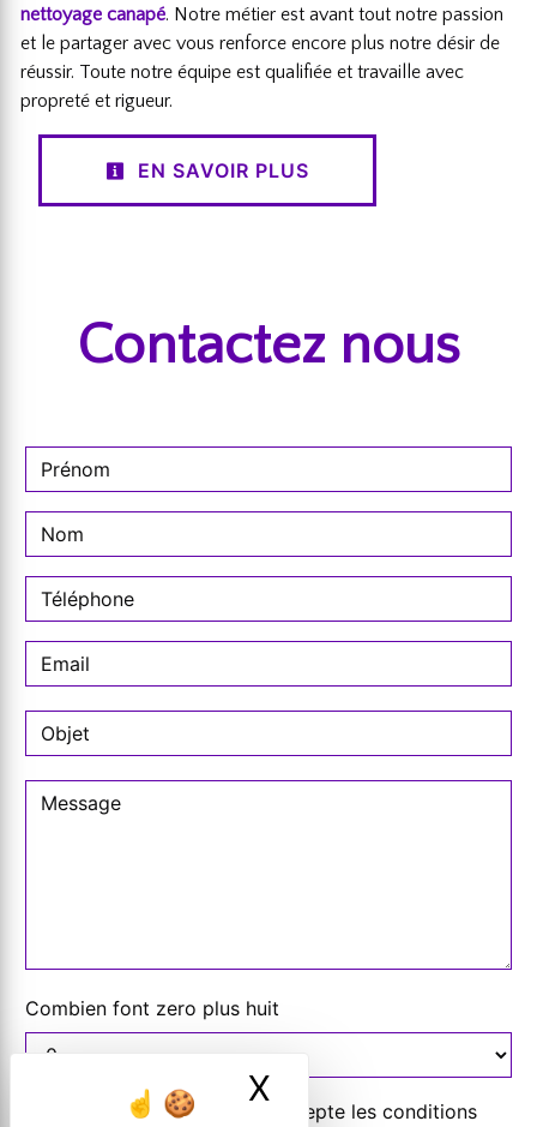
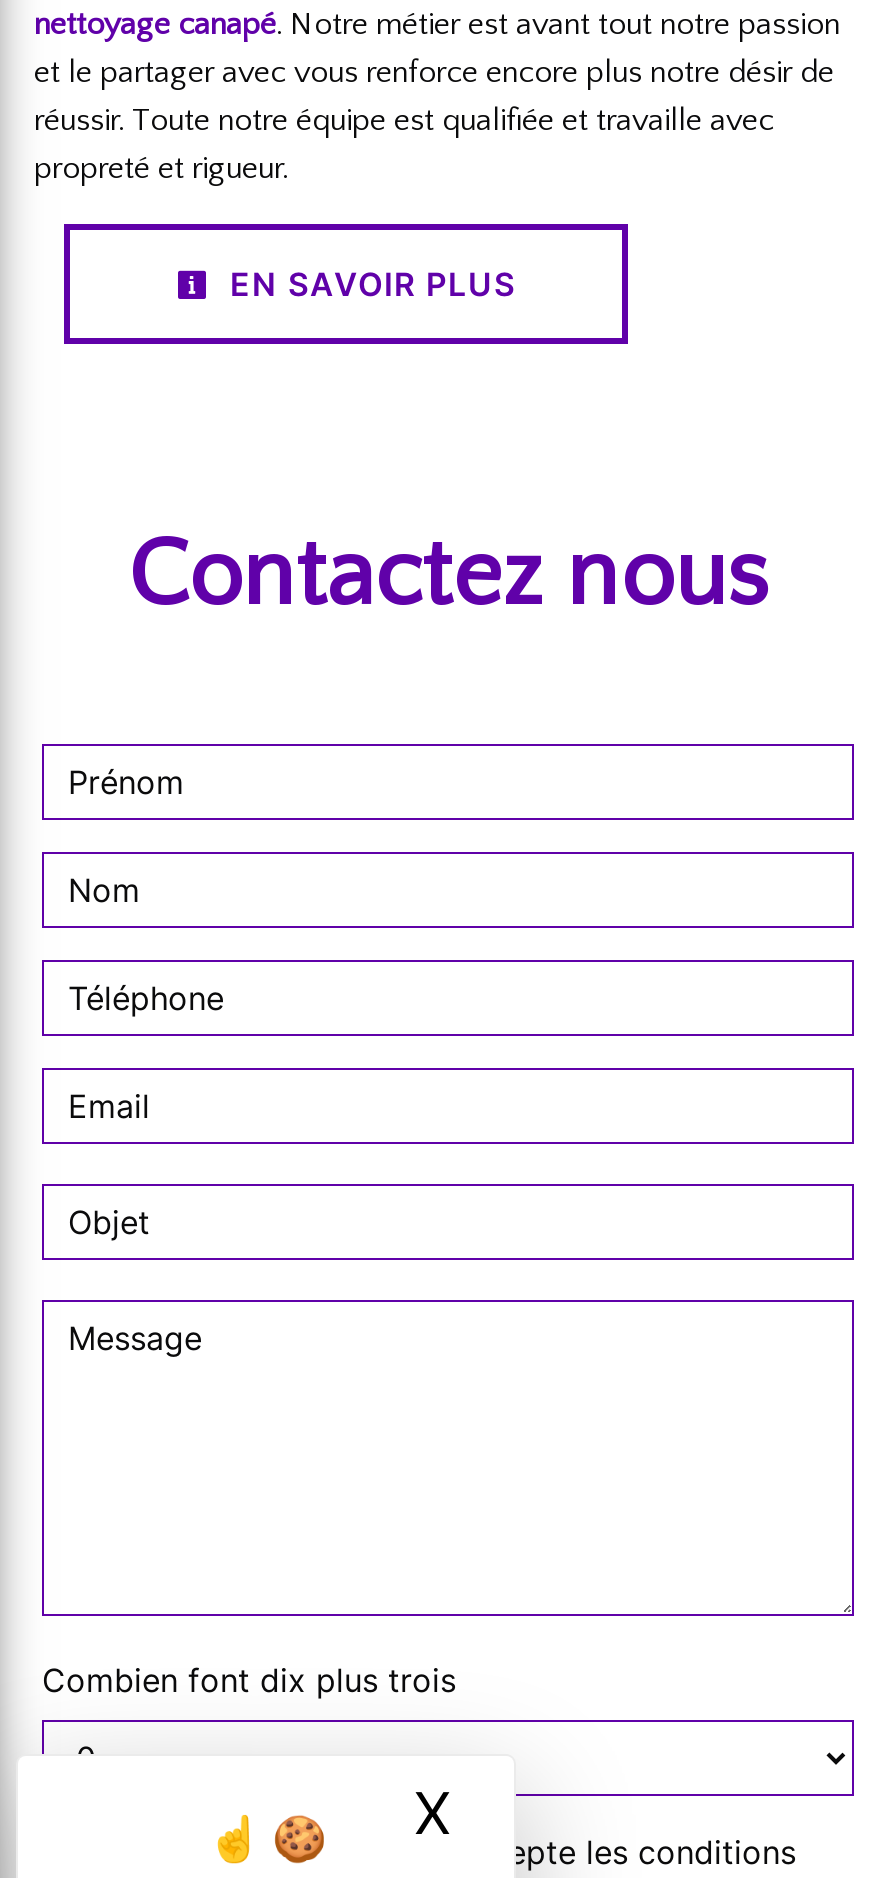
- Combien font zero plus huit
+ Combien font dix plus trois
